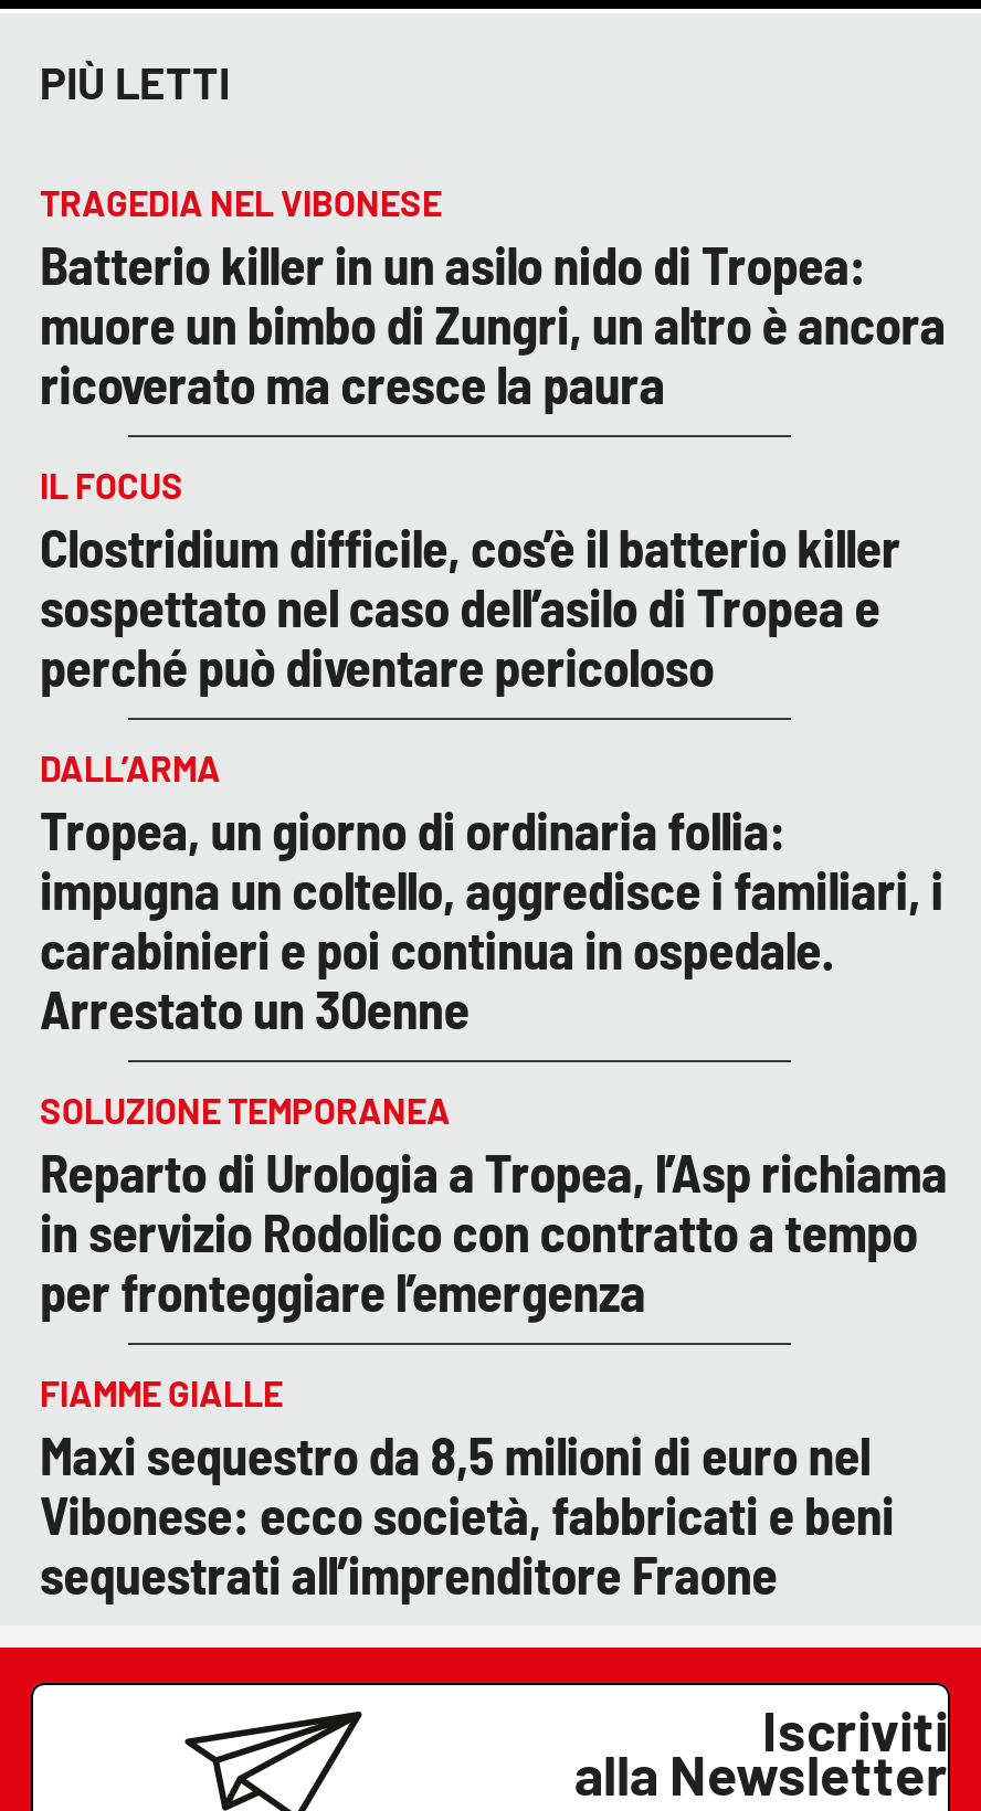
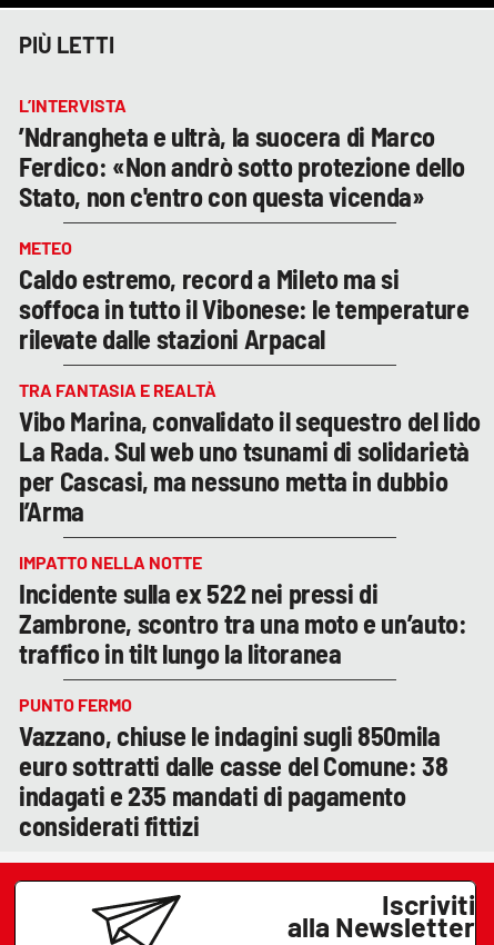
- TRAGEDIA NEL VIBONESE
- Batterio killer in un asilo nido di Tropea:
- muore un bimbo di Zungri, un altro è ancora
- ricoverato ma cresce la paura
+ L’INTERVISTA
+ ’Ndrangheta e ultrà, la suocera di Marco
+ Ferdico: «Non andrò sotto protezione dello
+ Stato, non c'entro con questa vicenda»

- IL FOCUS
- Clostridium difficile, cos’è il batterio killer
- sospettato nel caso dell’asilo di Tropea e
- perché può diventare pericoloso
+ METEO
+ Caldo estremo, record a Mileto ma si
+ soffoca in tutto il Vibonese: le temperature
+ rilevate dalle stazioni Arpacal

- DALL’ARMA
- Tropea, un giorno di ordinaria follia:
- impugna un coltello, aggredisce i familiari, i
- carabinieri e poi continua in ospedale.
- Arrestato un 30enne
+ TRA FANTASIA E REALTÀ
+ Vibo Marina, convalidato il sequestro del lido
+ La Rada. Sul web uno tsunami di solidarietà
+ per Cascasi, ma nessuno metta in dubbio
+ l’Arma

- SOLUZIONE TEMPORANEA
- Reparto di Urologia a Tropea, l’Asp richiama
- in servizio Rodolico con contratto a tempo
- per fronteggiare l’emergenza
+ IMPATTO NELLA NOTTE
+ Incidente sulla ex 522 nei pressi di
+ Zambrone, scontro tra una moto e un’auto:
+ traffico in tilt lungo la litoranea

- FIAMME GIALLE
- Maxi sequestro da 8,5 milioni di euro nel
- Vibonese: ecco società, fabbricati e beni
- sequestrati all’imprenditore Fraone
+ PUNTO FERMO
+ Vazzano, chiuse le indagini sugli 850mila
+ euro sottratti dalle casse del Comune: 38
+ indagati e 235 mandati di pagamento
+ considerati fittizi
